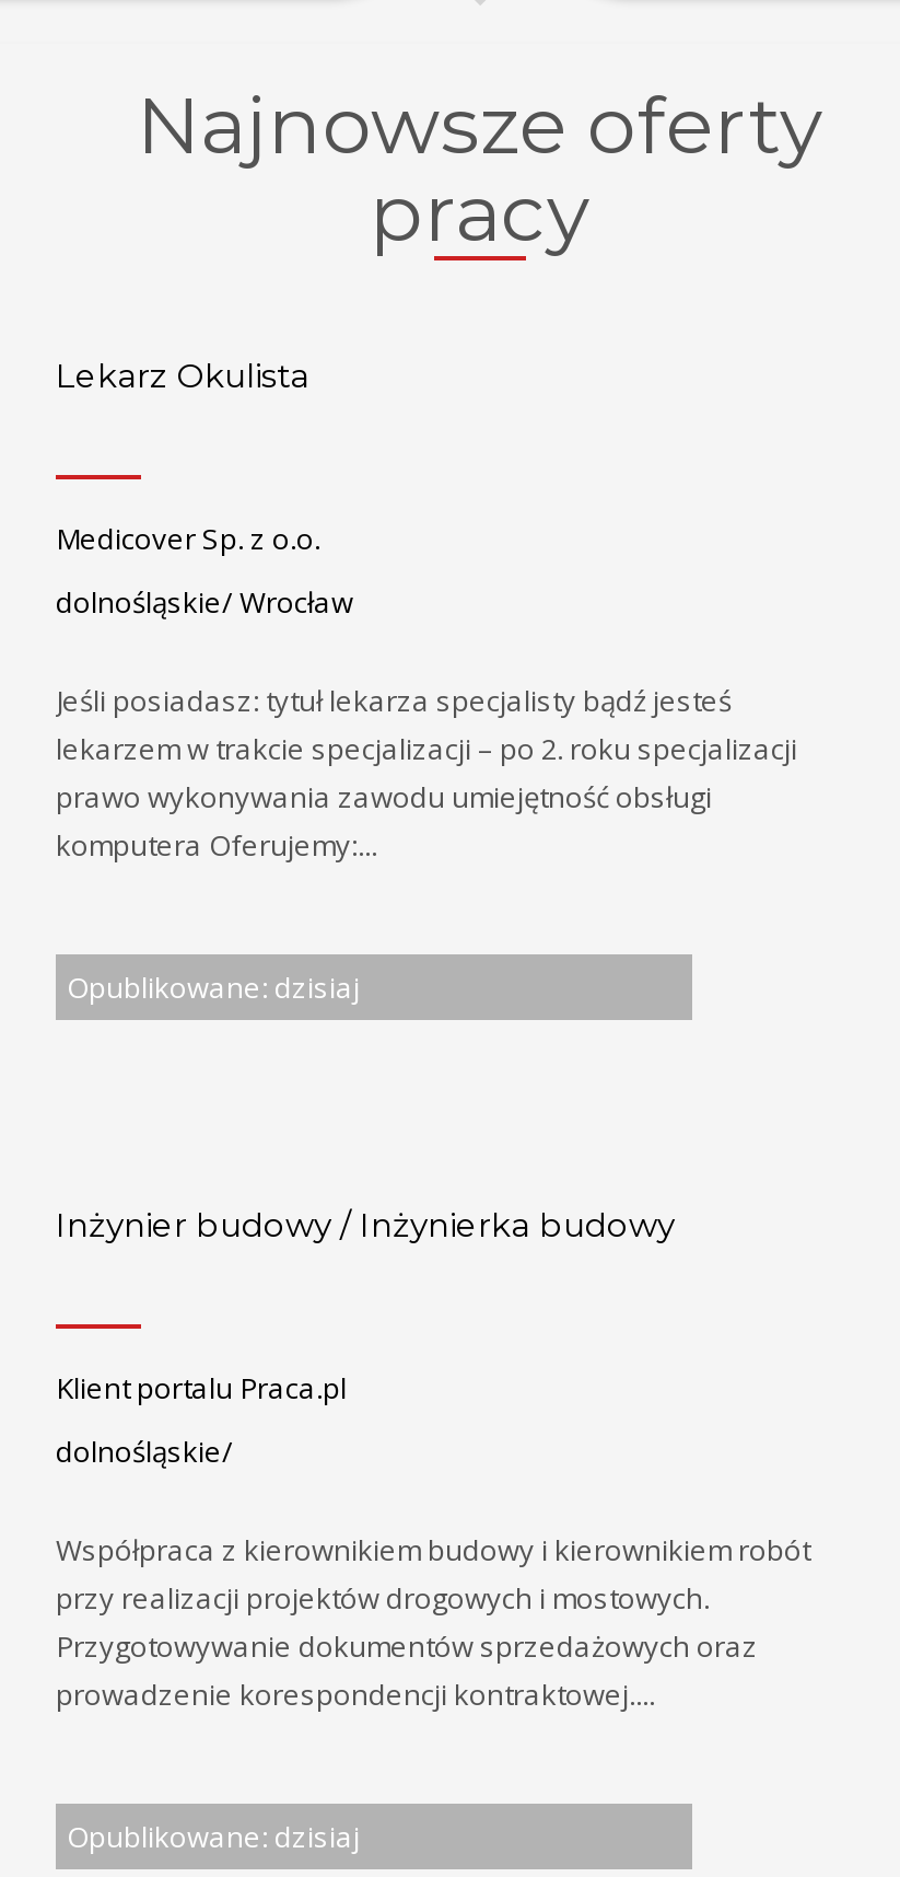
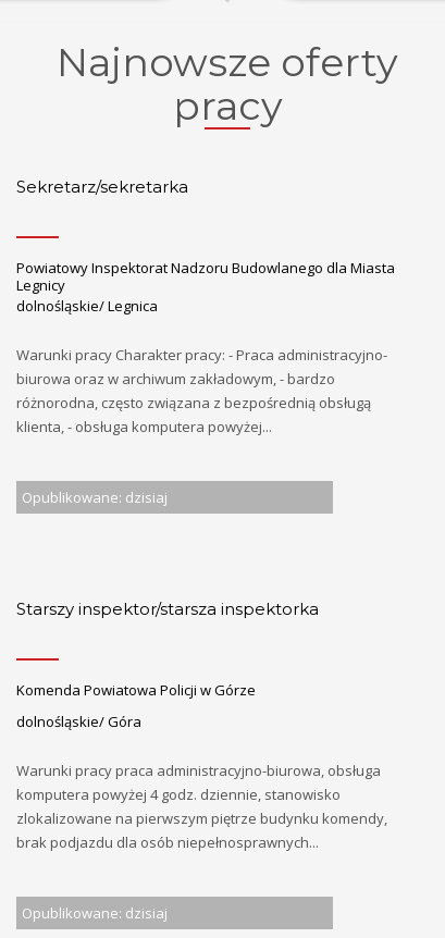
- Lekarz Okulista
+ Sekretarz/sekretarka

- Medicover Sp. z o.o.
- dolnośląskie/ Wrocław
- Jeśli posiadasz: tytuł lekarza specjalisty bądź jesteś
- lekarzem w trakcie specjalizacji – po 2. roku specjalizacji
- prawo wykonywania zawodu umiejętność obsługi
- komputera Oferujemy:...
+ Powiatowy Inspektorat Nadzoru Budowlanego dla Miasta
+ Legnicy
+ dolnośląskie/ Legnica
+ Warunki pracy Charakter pracy: - Praca administracyjno-
+ biurowa oraz w archiwum zakładowym, - bardzo
+ różnorodna, często związana z bezpośrednią obsługą
+ klienta, - obsługa komputera powyżej...

- Inżynier budowy / Inżynierka budowy
+ Starszy inspektor/starsza inspektorka

- Klient portalu Praca.pl
+ Komenda Powiatowa Policji w Górze

- dolnośląskie/
+ dolnośląskie/ Góra

- Współpraca z kierownikiem budowy i kierownikiem robót
- przy realizacji projektów drogowych i mostowych.
- Przygotowywanie dokumentów sprzedażowych oraz
- prowadzenie korespondencji kontraktowej....
+ Warunki pracy praca administracyjno-biurowa, obsługa
+ komputera powyżej 4 godz. dziennie, stanowisko
+ zlokalizowane na pierwszym piętrze budynku komendy,
+ brak podjazdu dla osób niepełnosprawnych...
